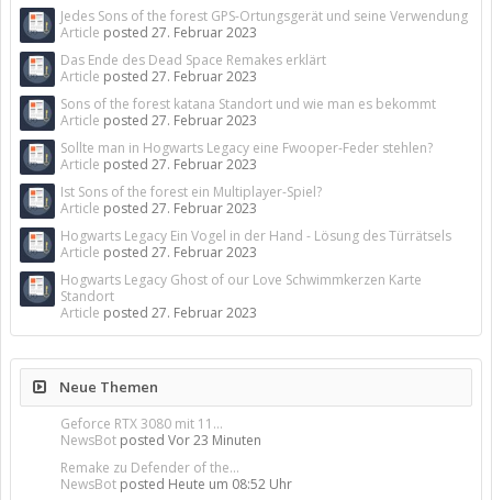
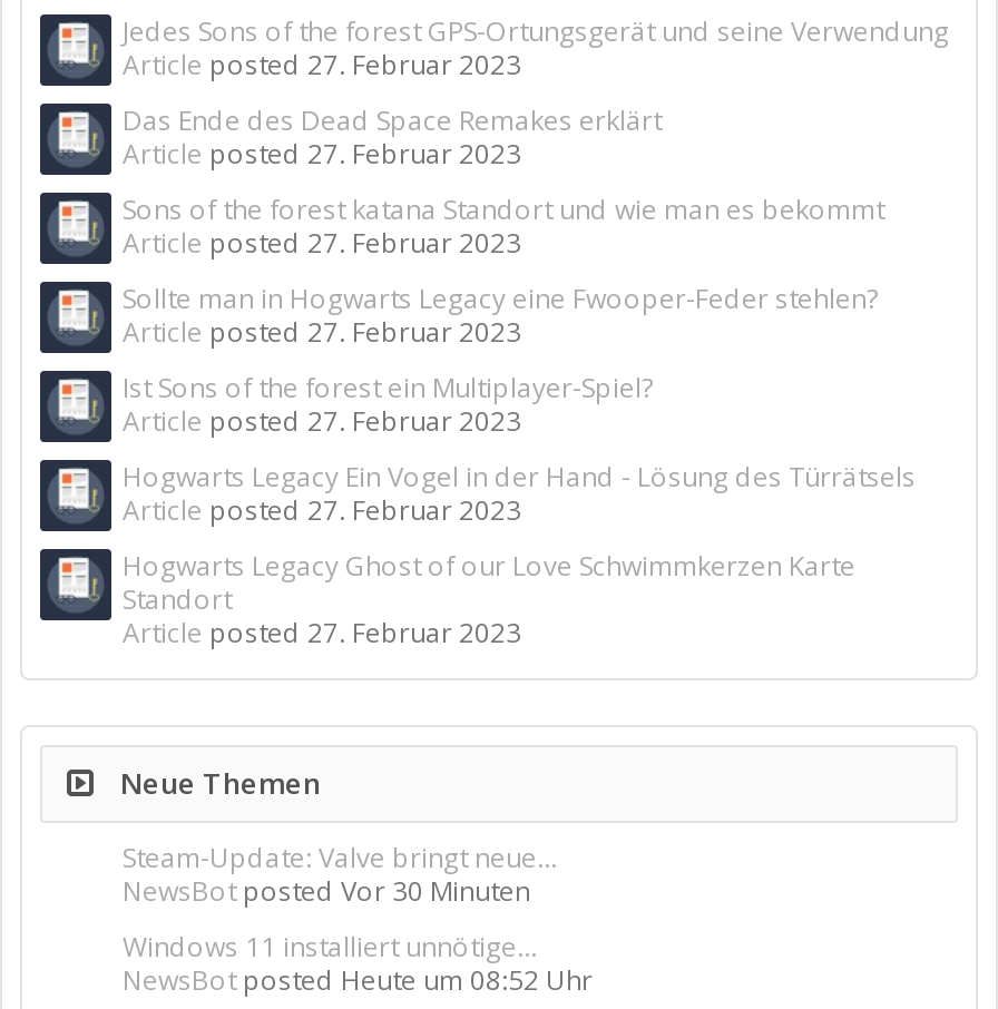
- Geforce RTX 3080 mit 11...
- NewsBot posted Vor 23 Minuten
+ Steam-Update: Valve bringt neue...
+ NewsBot posted Vor 30 Minuten

- Remake zu Defender of the...
+ Windows 11 installiert unnötige...
